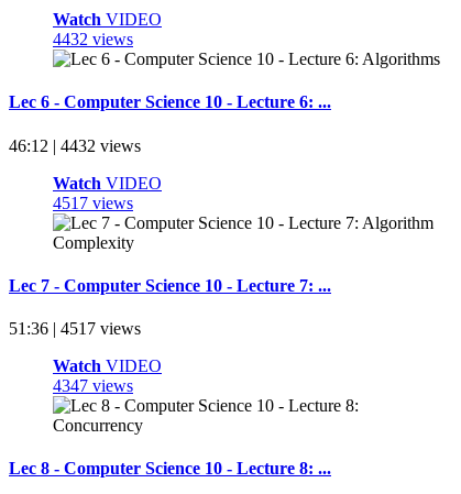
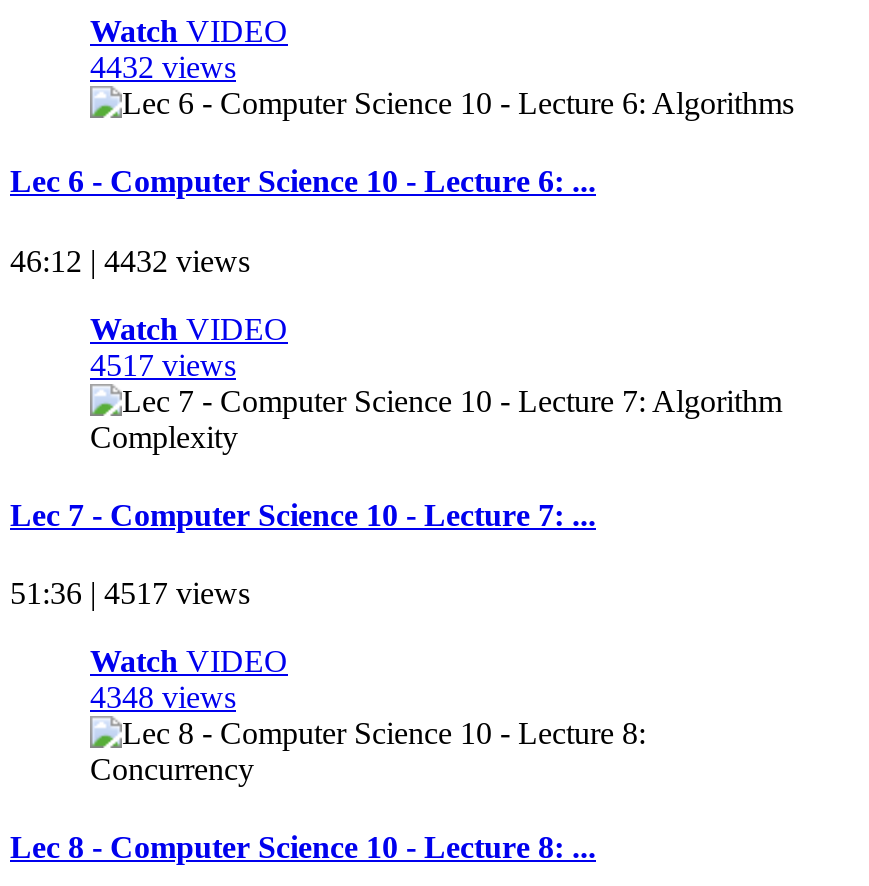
- 4347 views
+ 4348 views
